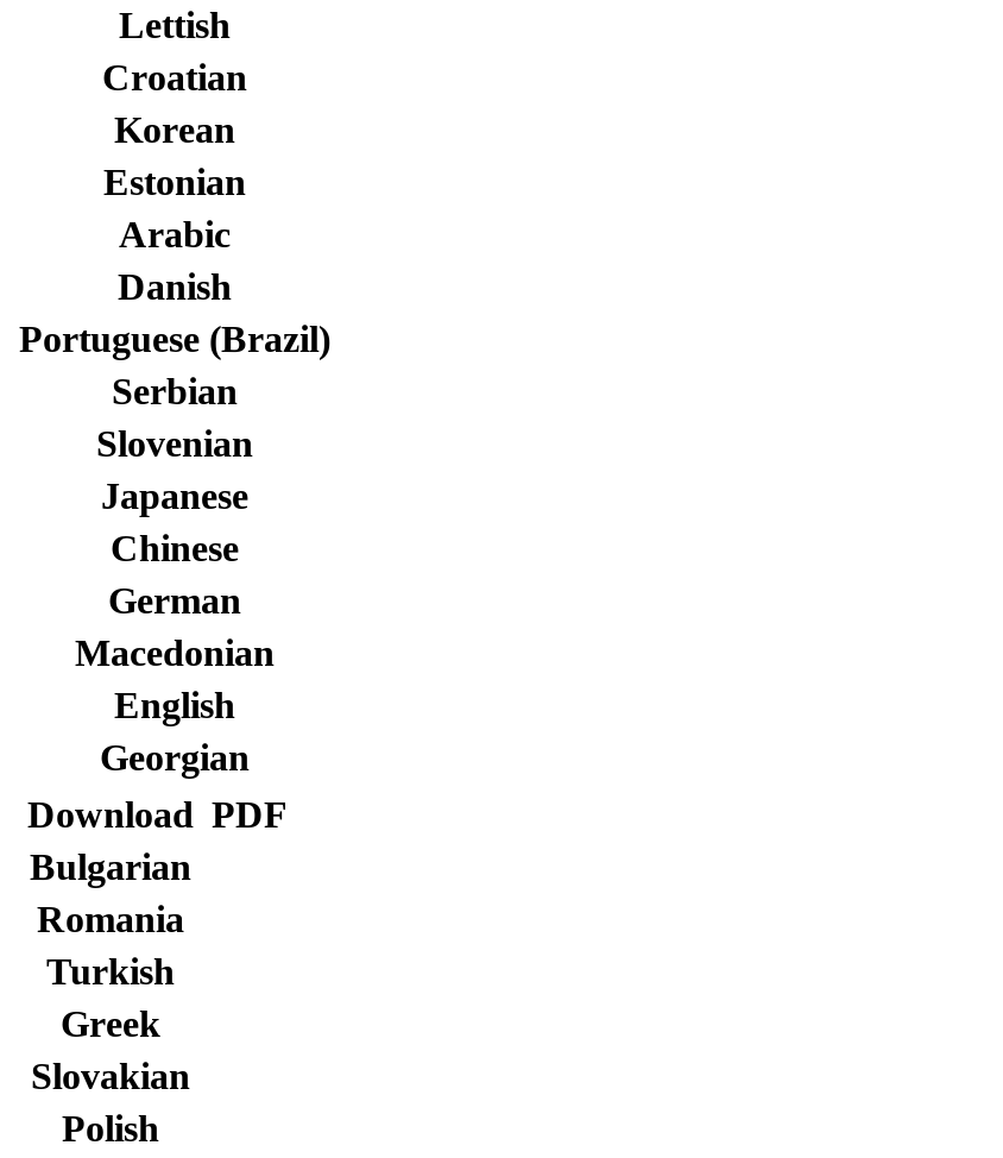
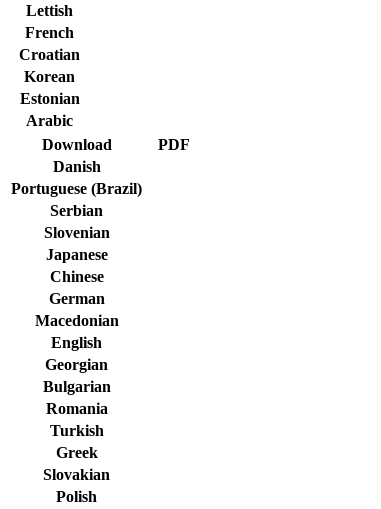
+ French

moved down: Danish | Portuguese (Brazil) | Serbian | ... | English | Georgian

+ Download
+ PDF

- Download PDF
